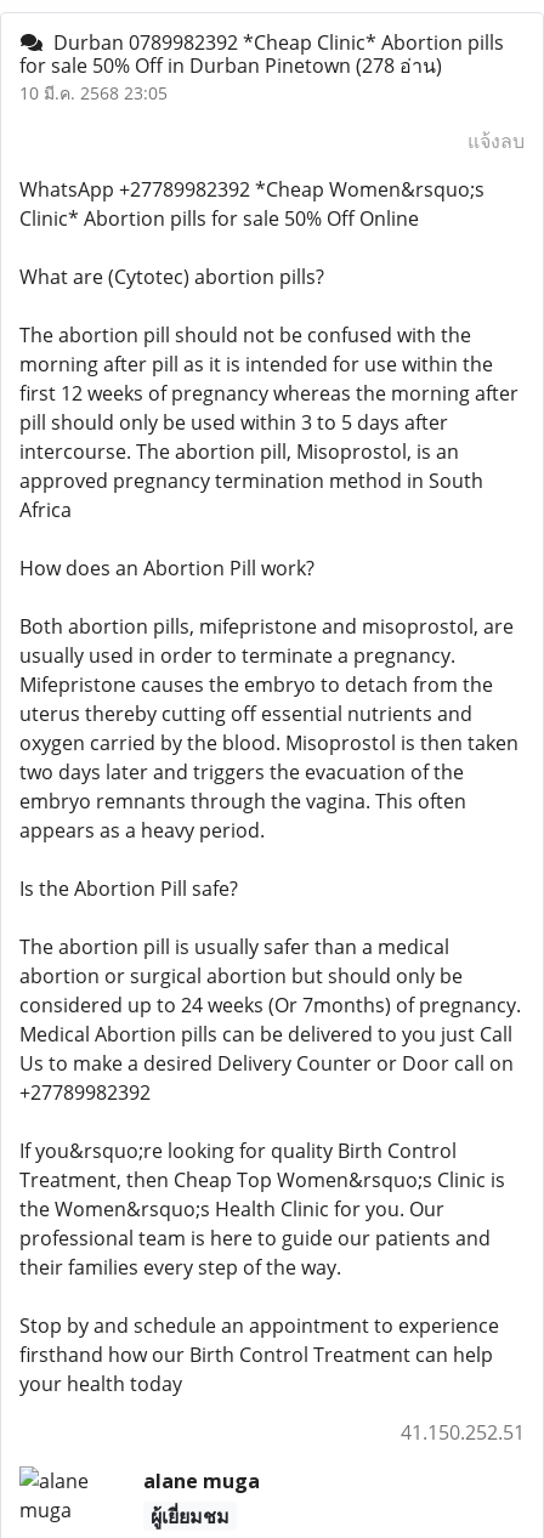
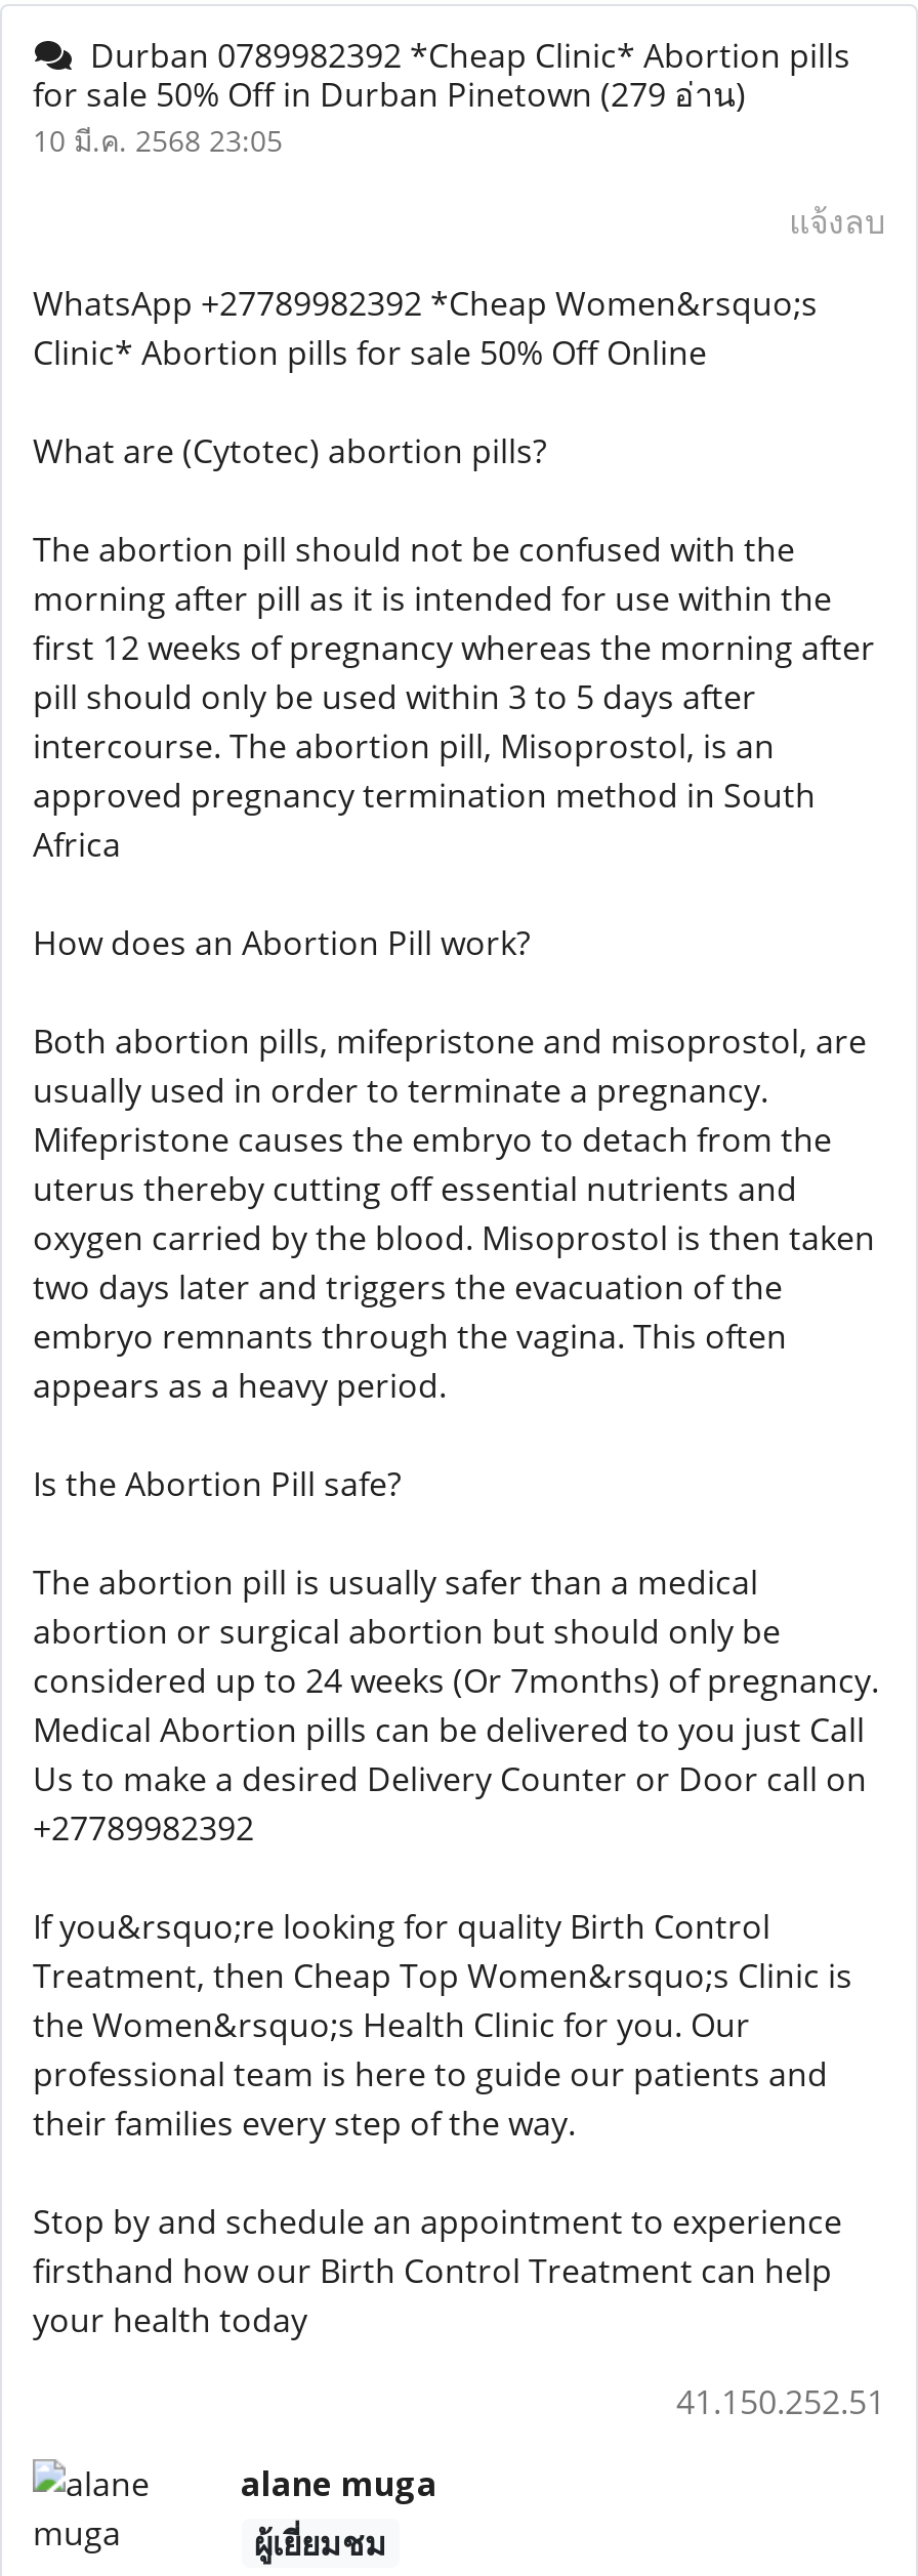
- for sale 50% Off in Durban Pinetown (278 อ่าน)
+ for sale 50% Off in Durban Pinetown (279 อ่าน)
